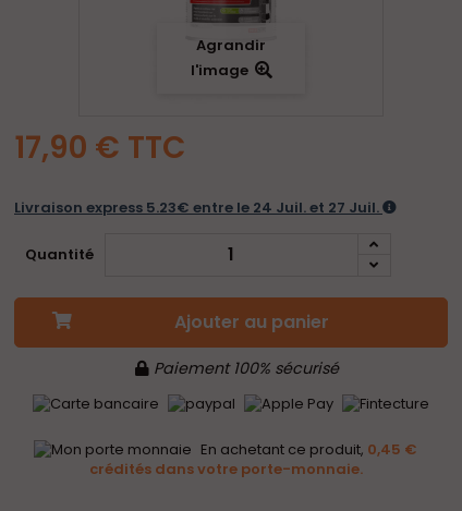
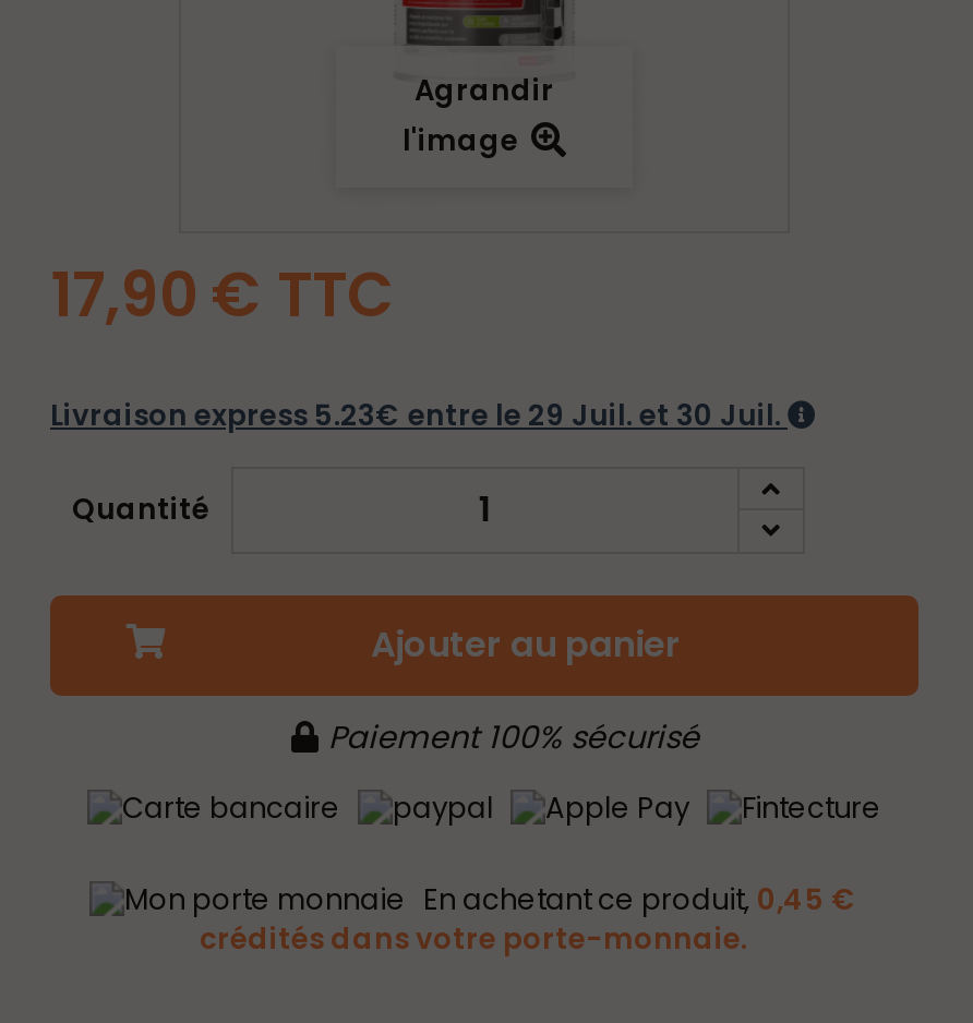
- Livraison express 5.23€ entre le 24 Juil. et 27 Juil.
+ Livraison express 5.23€ entre le 29 Juil. et 30 Juil.
